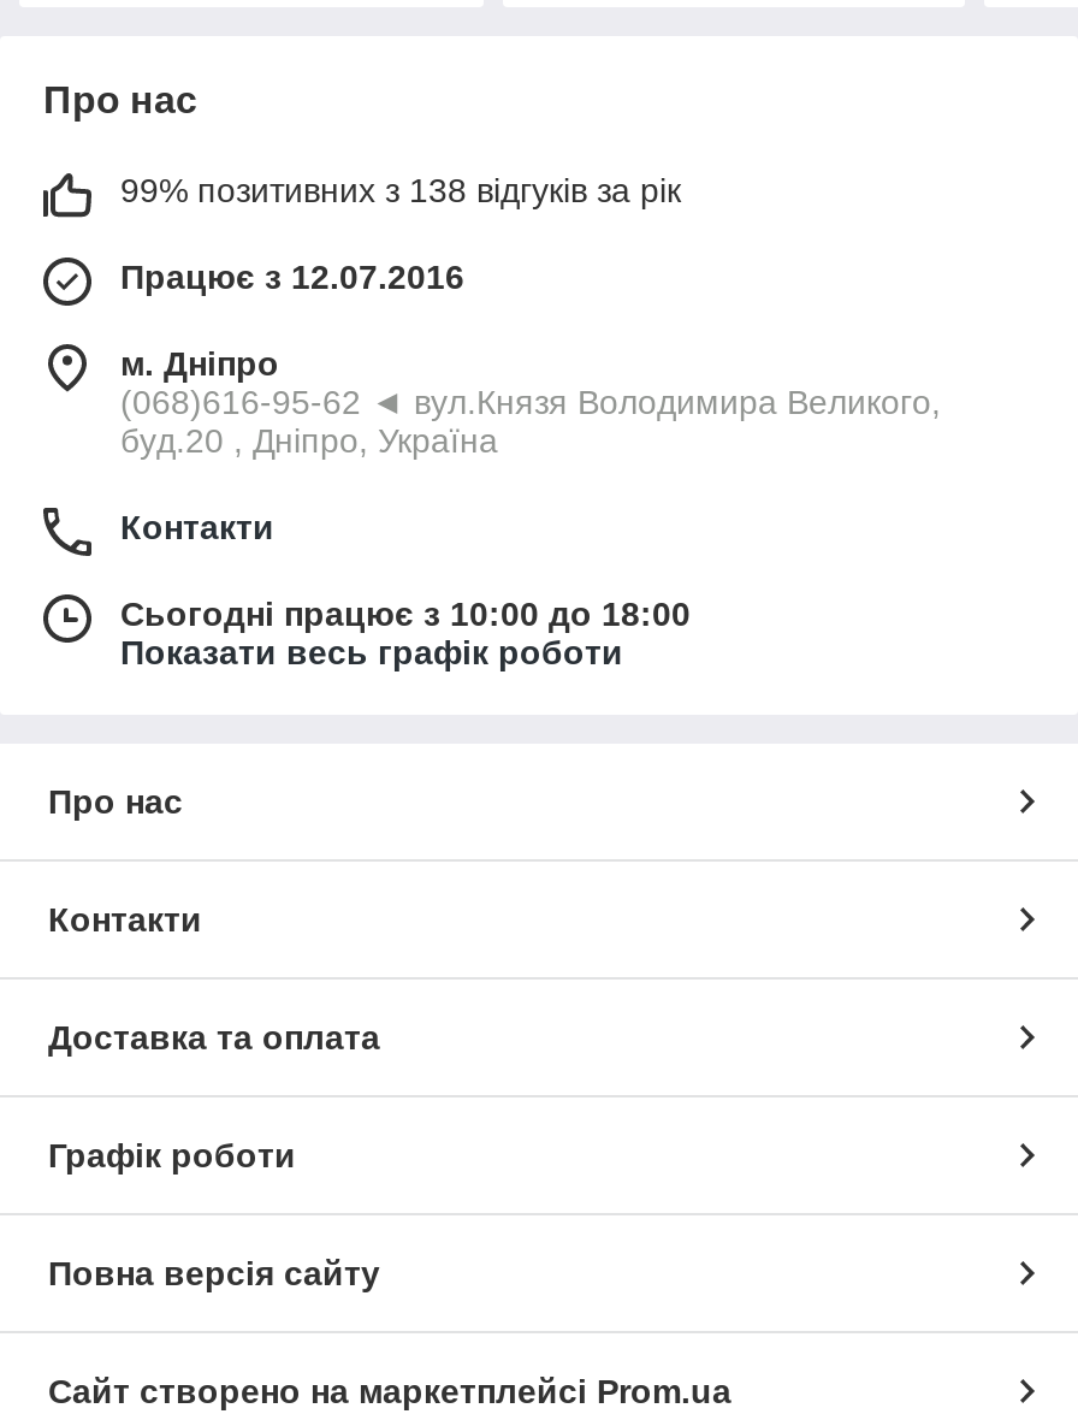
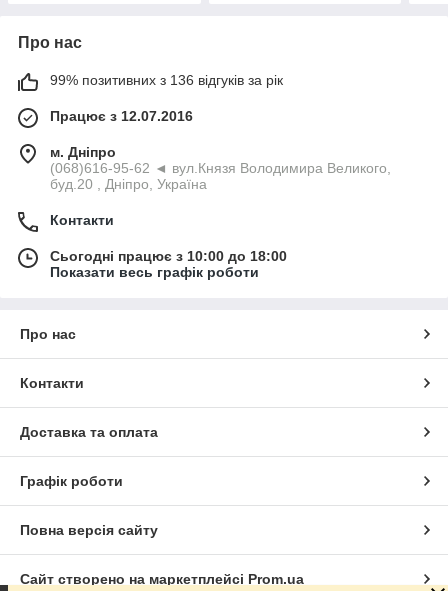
- 99% позитивних з 138 відгуків за рік
+ 99% позитивних з 136 відгуків за рік
